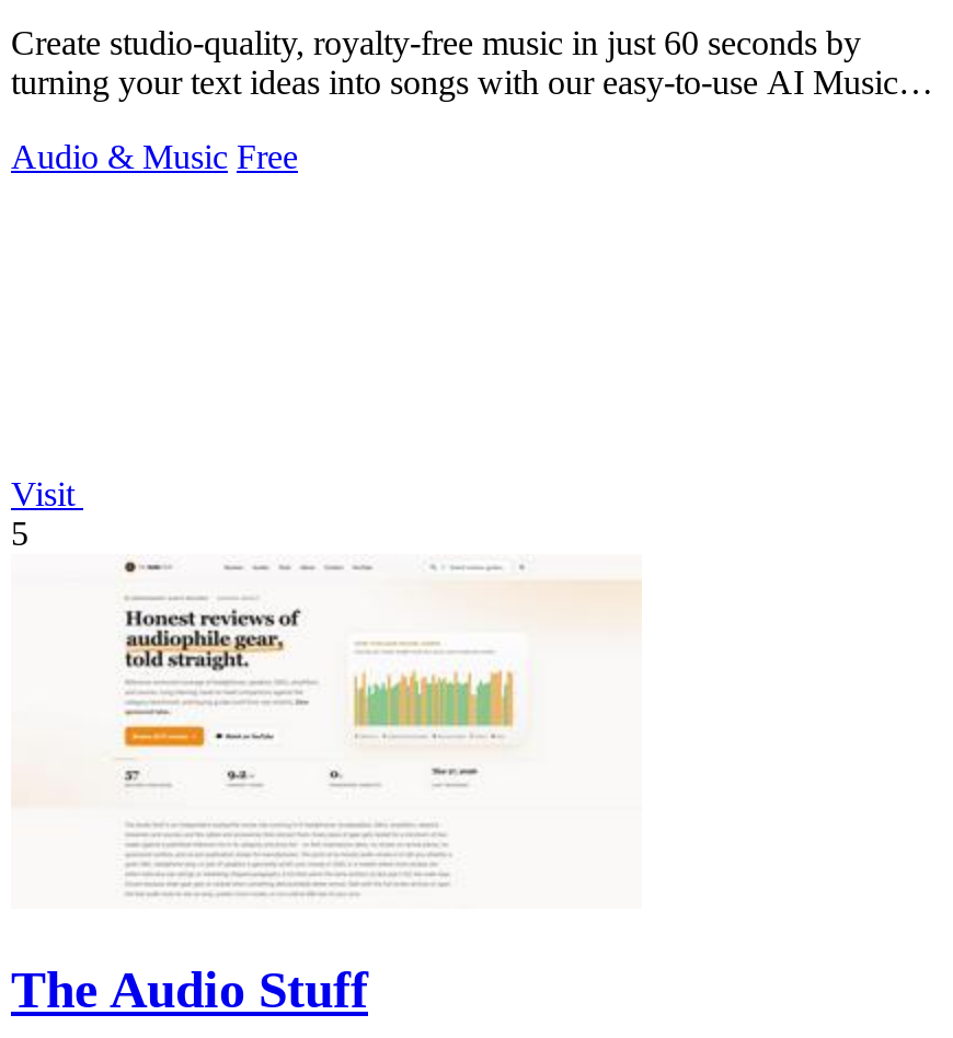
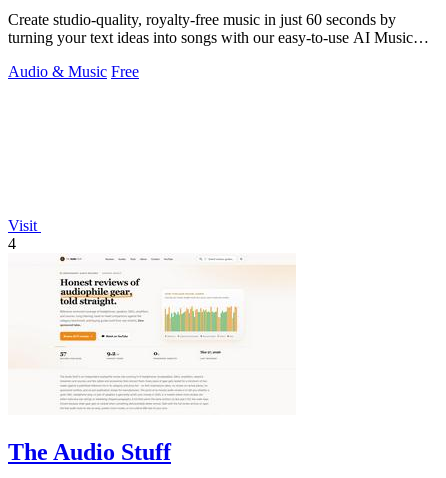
- 5
+ 4
